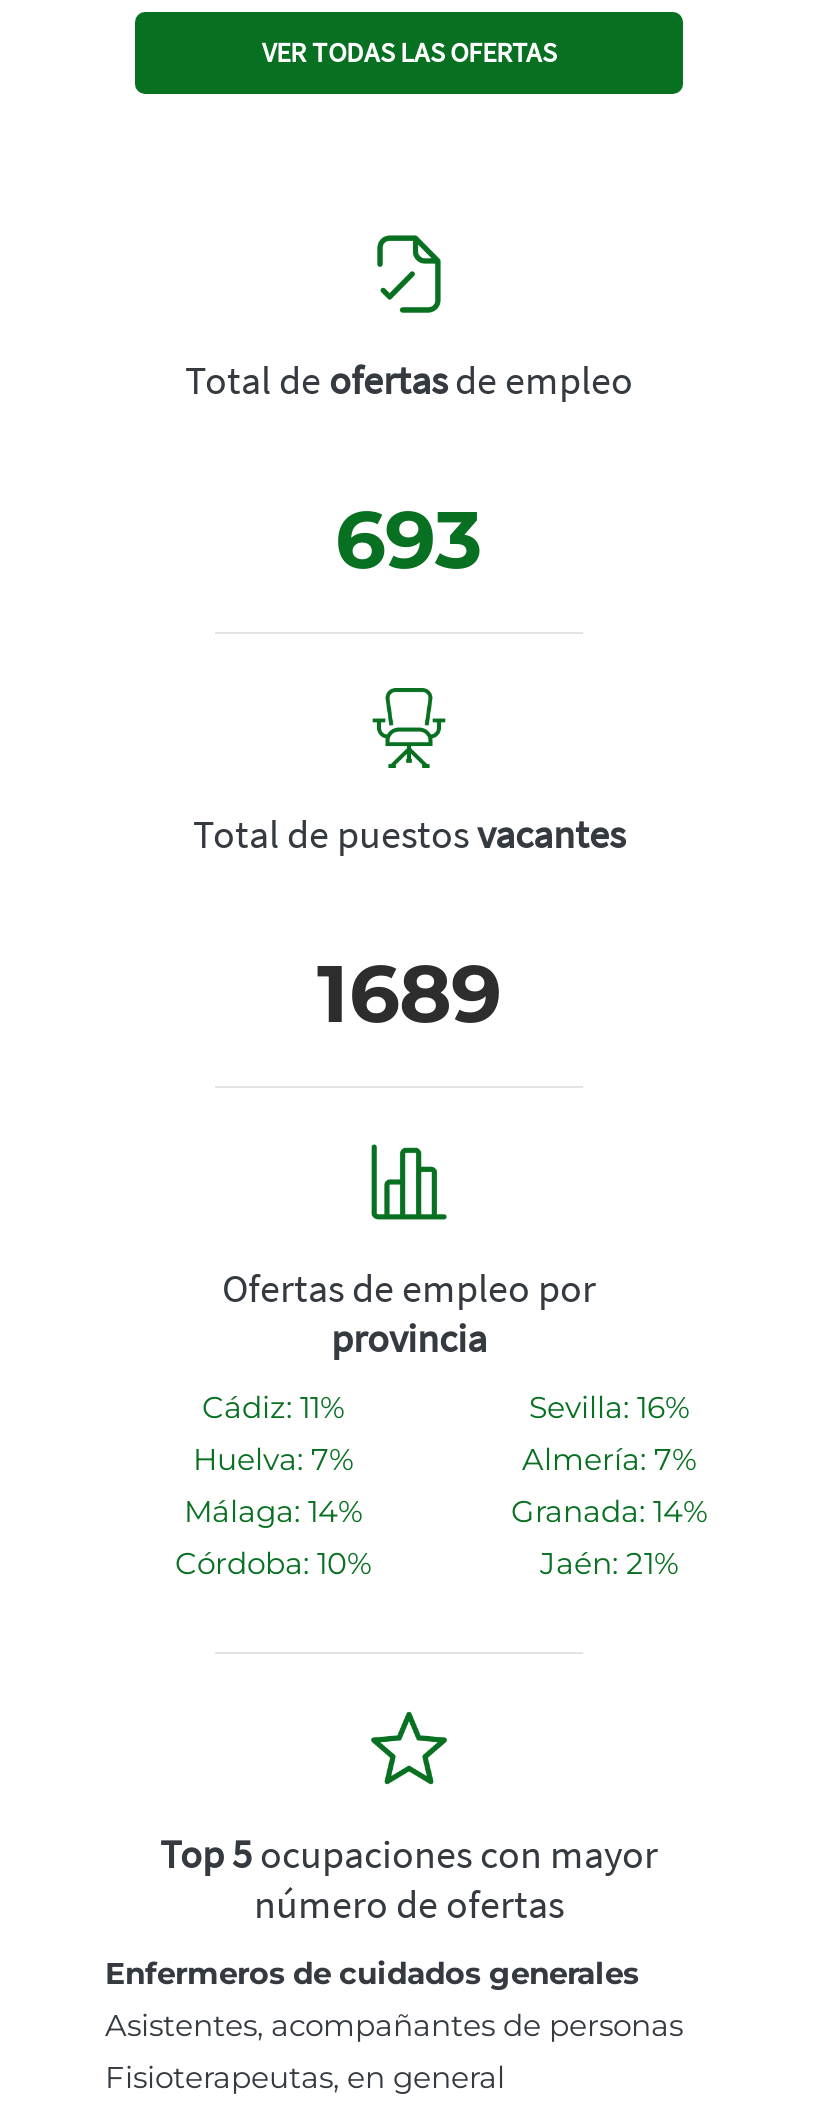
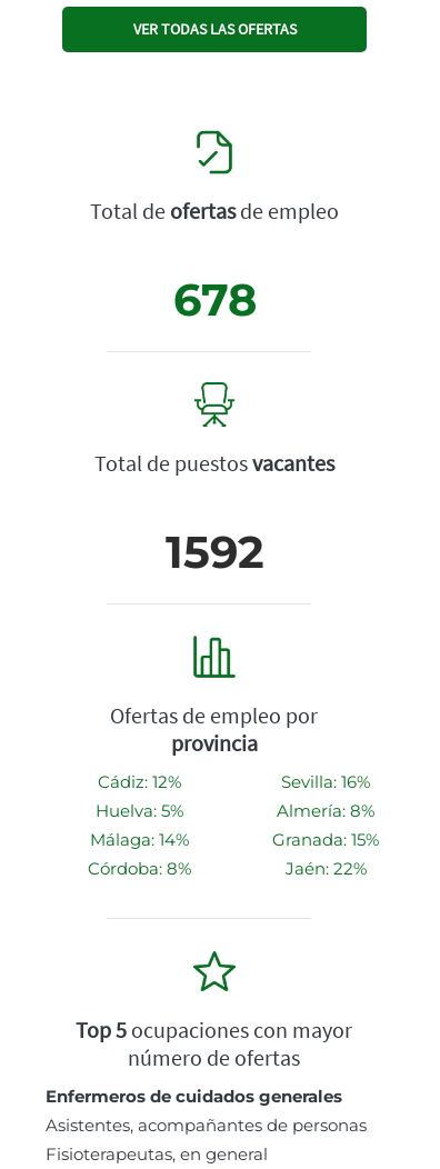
- 693
+ 678

- 1689
+ 1592

- Cádiz: 11%
+ Cádiz: 12%

- Huelva: 7%
+ Huelva: 5%

- Almería: 7%
+ Almería: 8%

- Granada: 14%
+ Granada: 15%

- Córdoba: 10%
+ Córdoba: 8%

- Jaén: 21%
+ Jaén: 22%
